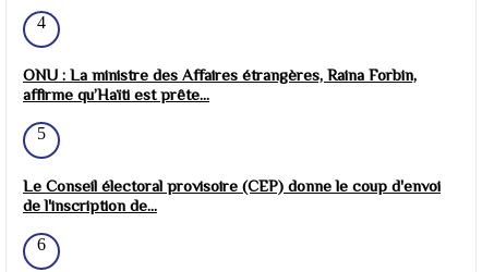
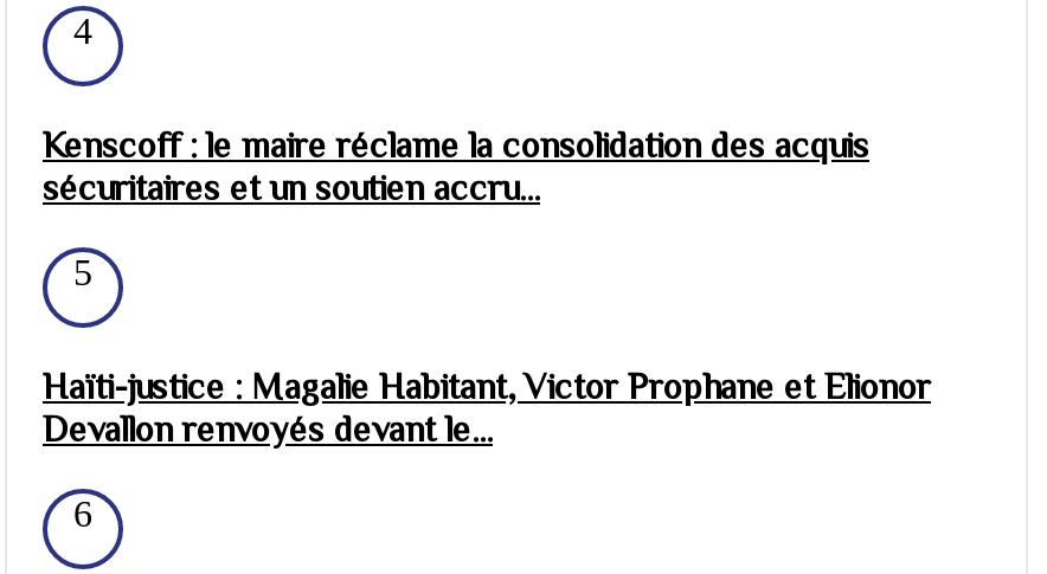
- ONU : La ministre des Affaires étrangères, Raina Forbin,
- affirme qu’Haïti est prête...
+ Kenscoff : le maire réclame la consolidation des acquis
+ sécuritaires et un soutien accru...

- Le Conseil électoral provisoire (CEP) donne le coup d'envoi
- de l'inscription de...
+ Haïti-justice : Magalie Habitant, Victor Prophane et Elionor
+ Devallon renvoyés devant le...
